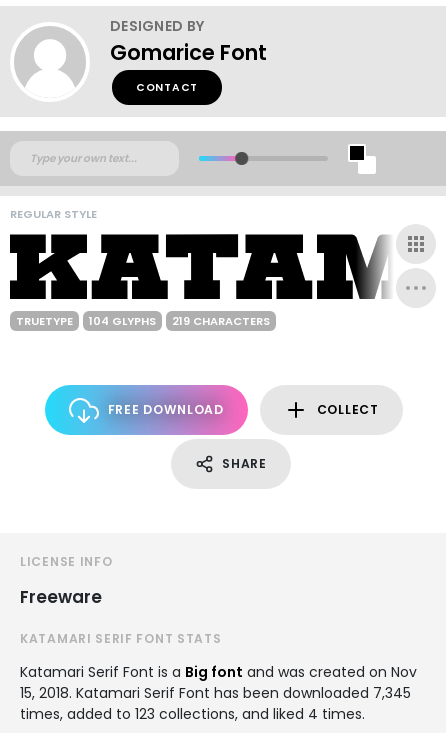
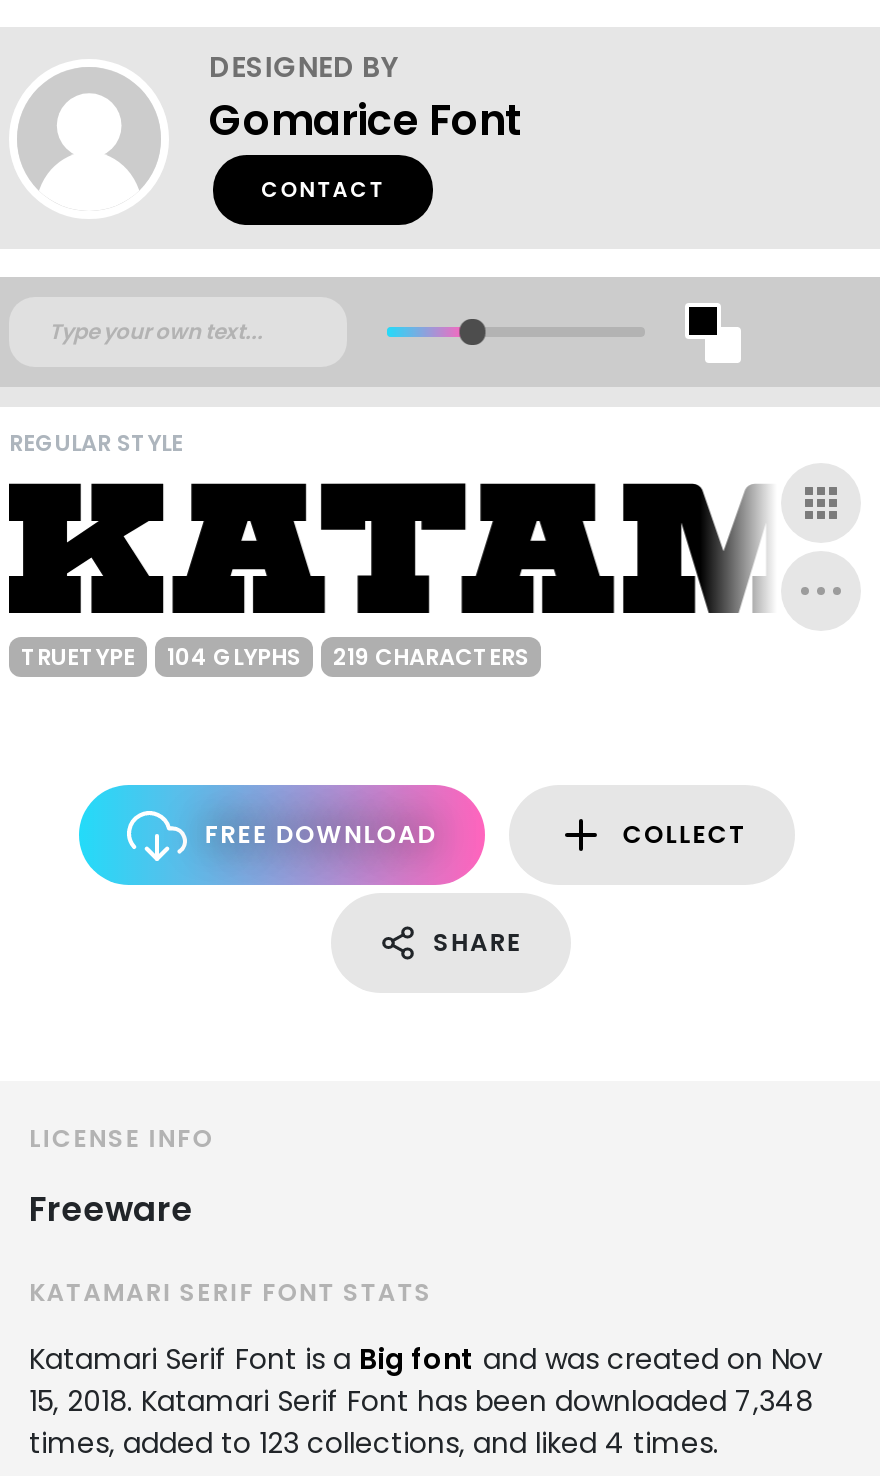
- 15, 2018. Katamari Serif Font has been downloaded 7,345
+ 15, 2018. Katamari Serif Font has been downloaded 7,348
